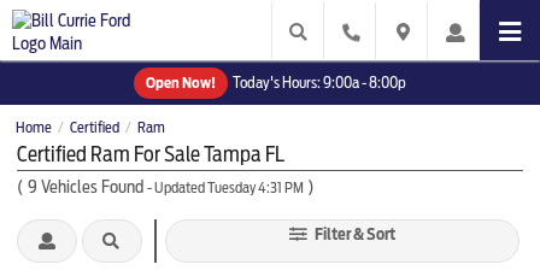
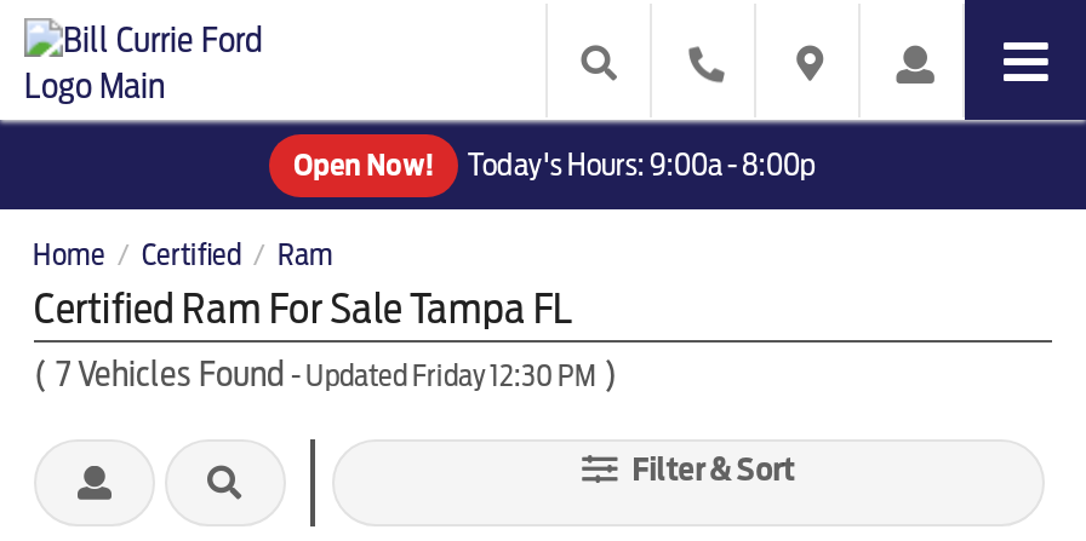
- (9 Vehicles Found - Updated Tuesday 4:31 PM)
+ (7 Vehicles Found - Updated Friday 12:30 PM)
